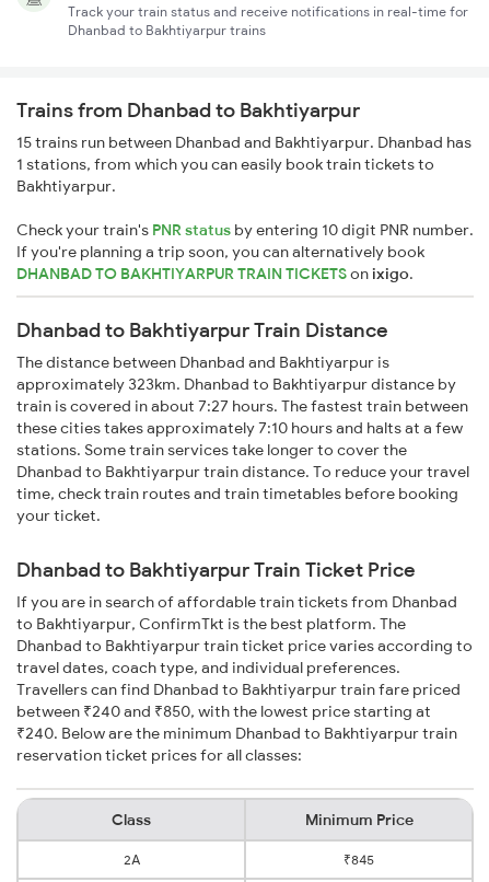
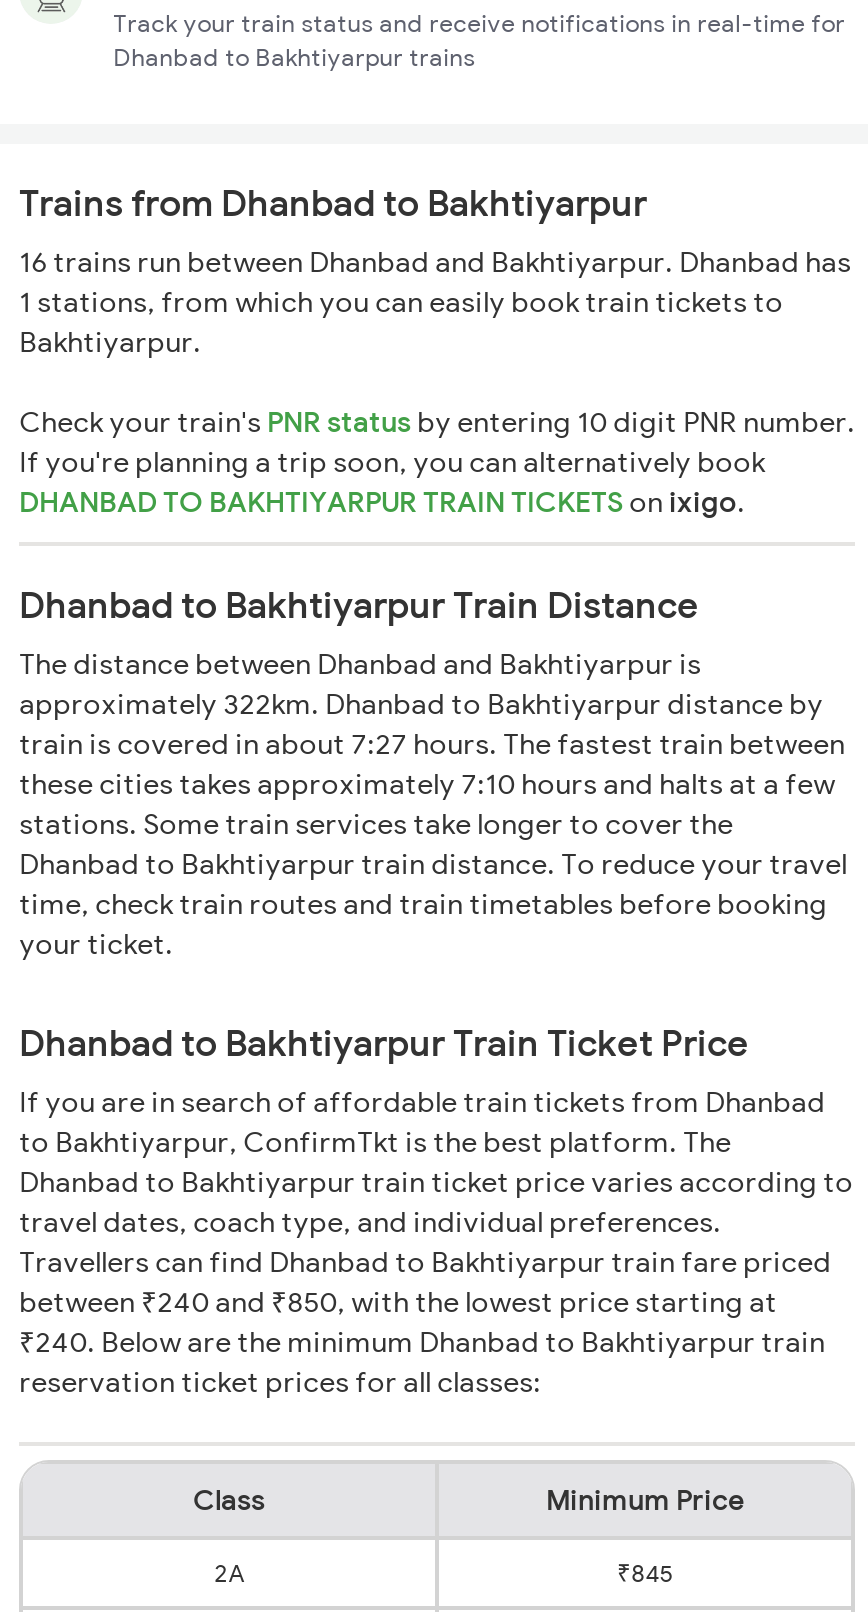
- 15 trains run between Dhanbad and Bakhtiyarpur. Dhanbad has
+ 16 trains run between Dhanbad and Bakhtiyarpur. Dhanbad has

- approximately 323km. Dhanbad to Bakhtiyarpur distance by
+ approximately 322km. Dhanbad to Bakhtiyarpur distance by
